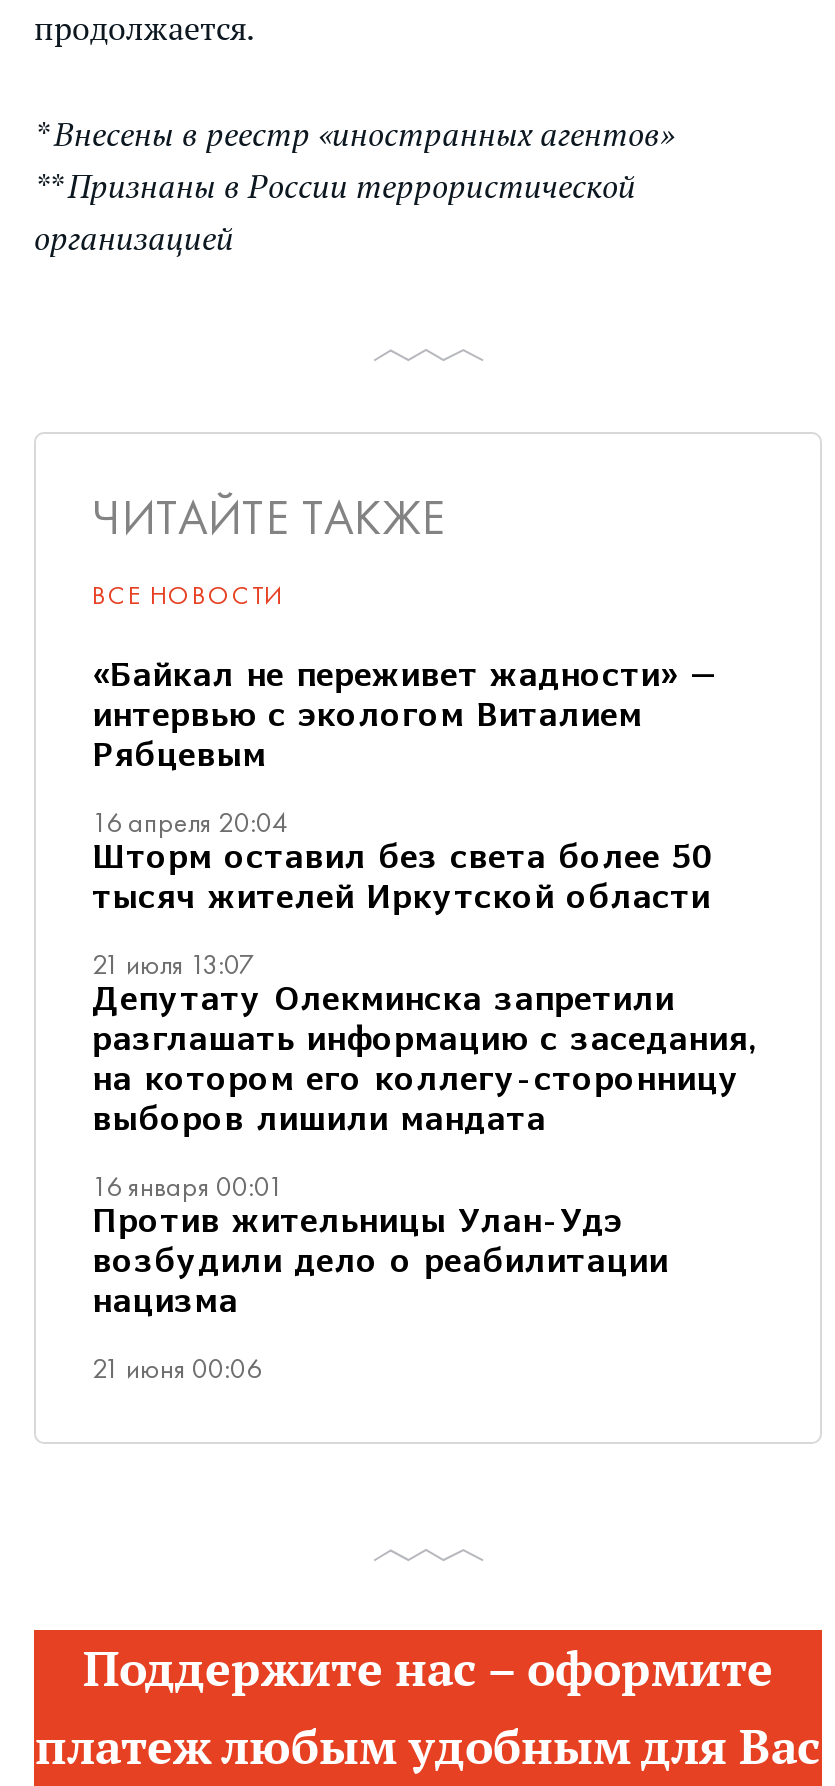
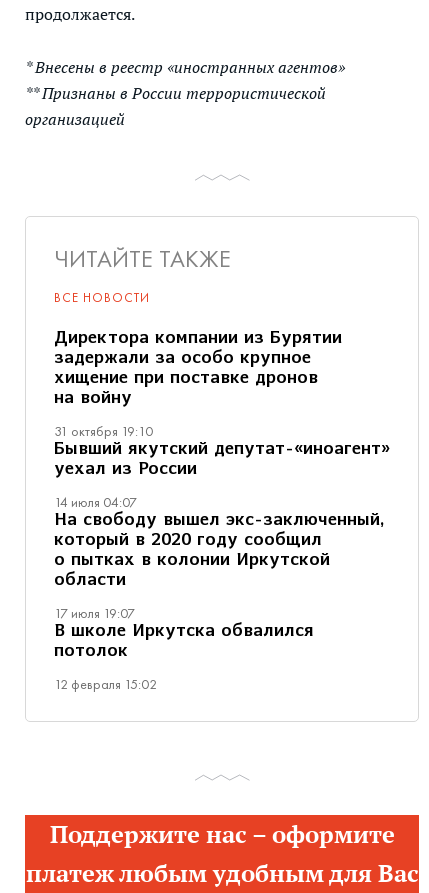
- «Байкал не переживет жадности» —
- интервью с экологом Виталием
- Рябцевым
+ Директора компании из Бурятии
+ задержали за особо крупное
+ хищение при поставке дронов
+ на войну

- 16 апреля 20:04
- Шторм оставил без света более 50
- тысяч жителей Иркутской области
+ 31 октября 19:10
+ Бывший якутский депутат-«иноагент»
+ уехал из России

- 21 июля 13:07
- Депутату Олекминска запретили
- разглашать информацию с заседания,
- на котором его коллегу-сторонницу
- выборов лишили мандата
+ 14 июля 04:07
+ На свободу вышел экс-заключенный,
+ который в 2020 году сообщил
+ о пытках в колонии Иркутской
+ области

- 16 января 00:01
- Против жительницы Улан-Удэ
- возбудили дело о реабилитации
- нацизма
+ 17 июля 19:07
+ В школе Иркутска обвалился
+ потолок

- 21 июня 00:06
+ 12 февраля 15:02
